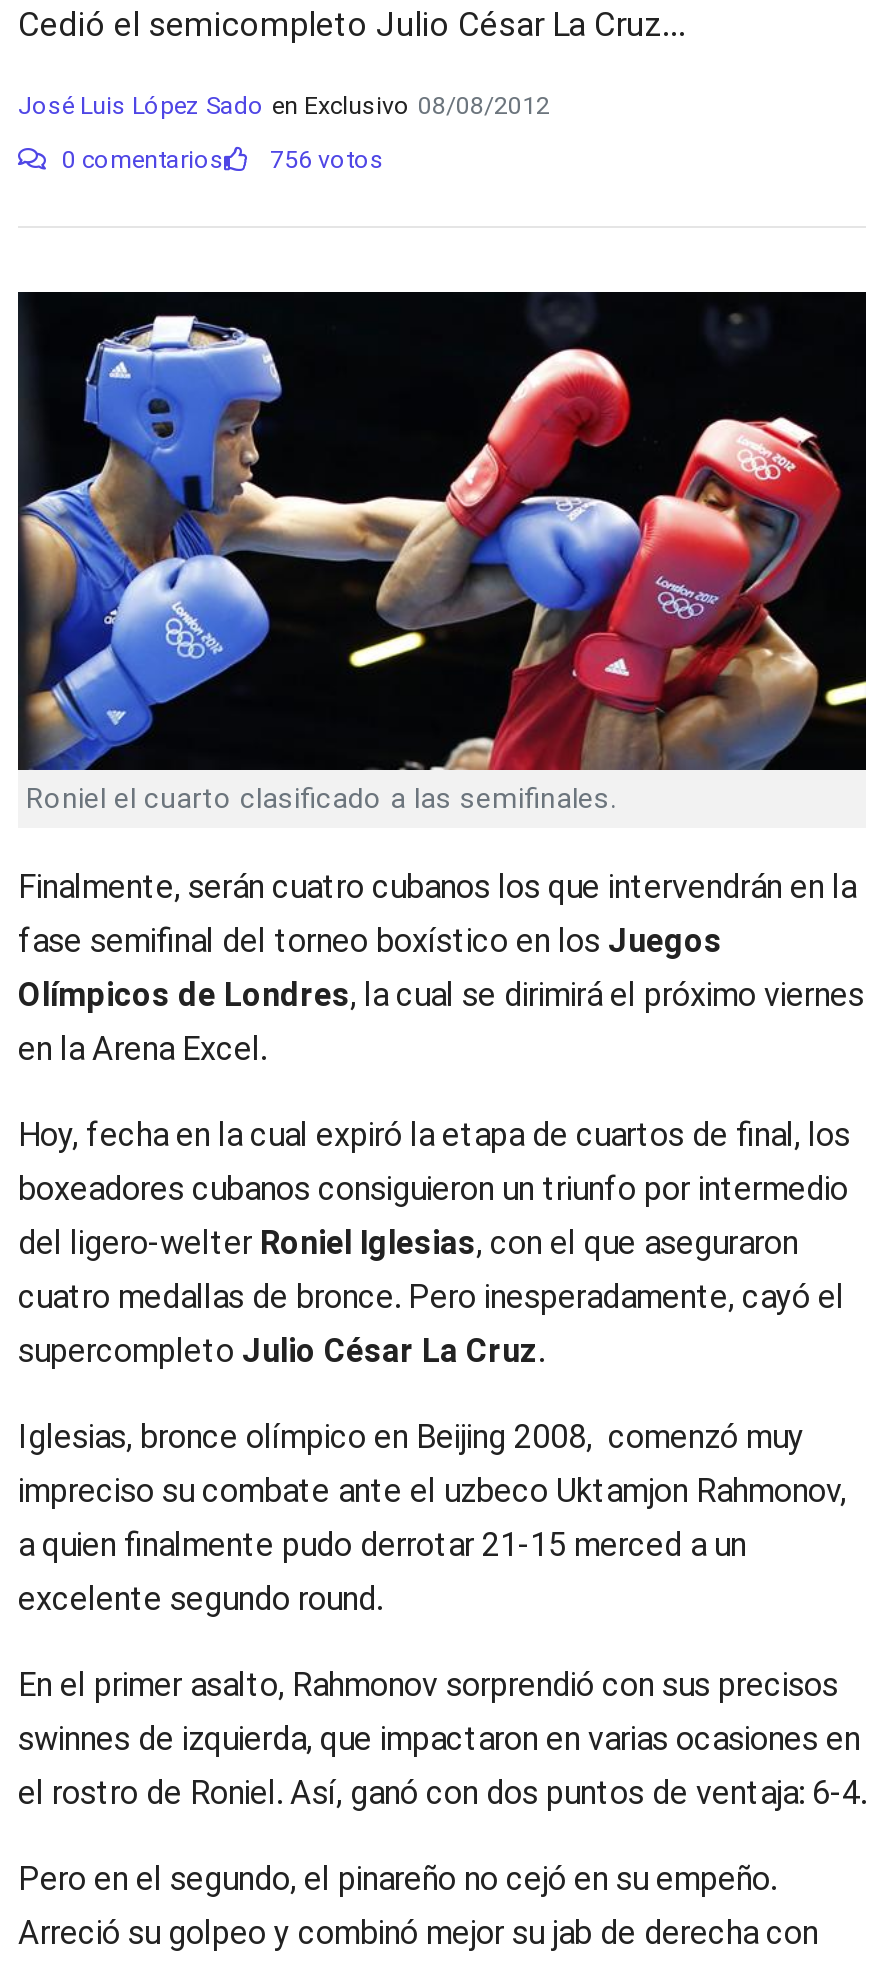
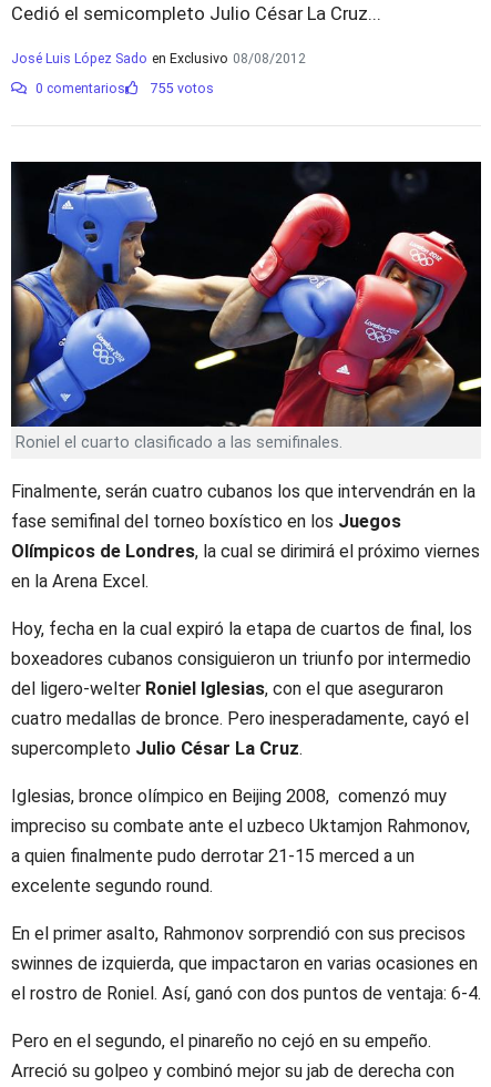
- 0 comentarios 756 votos
+ 0 comentarios 755 votos
